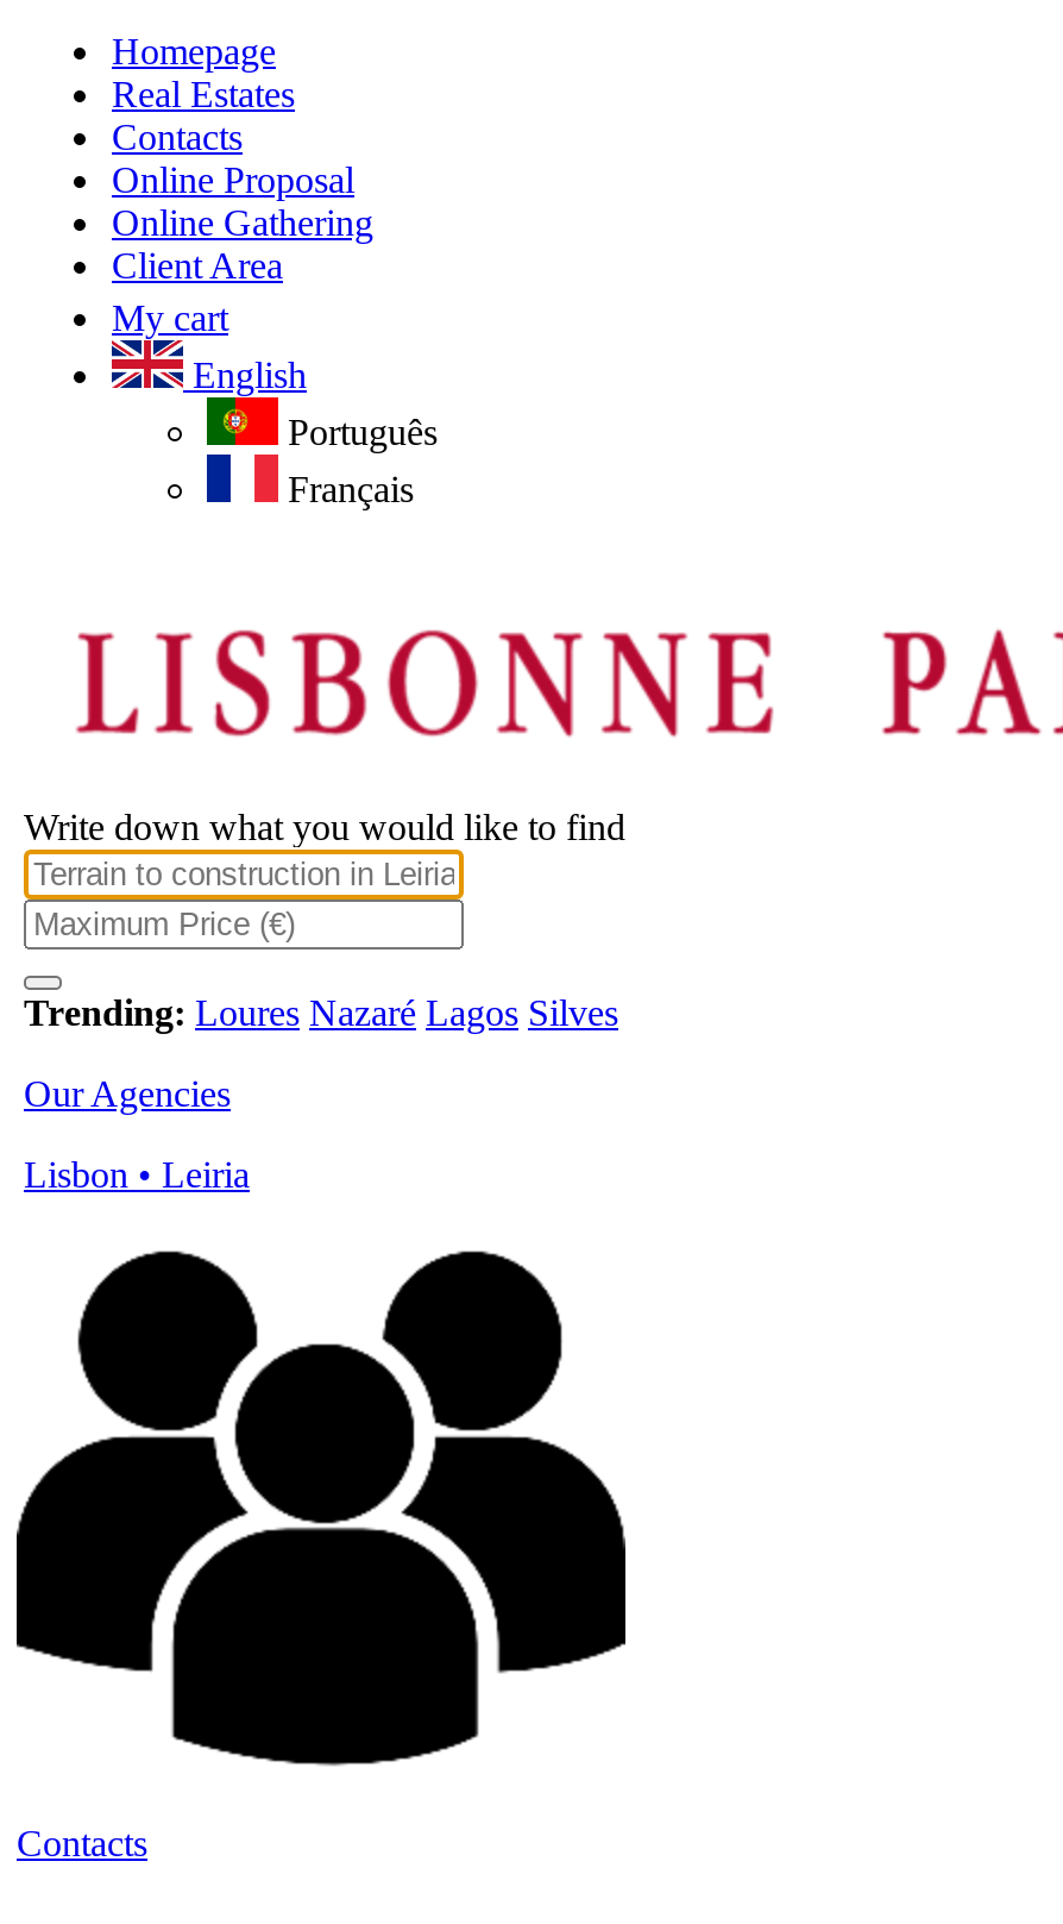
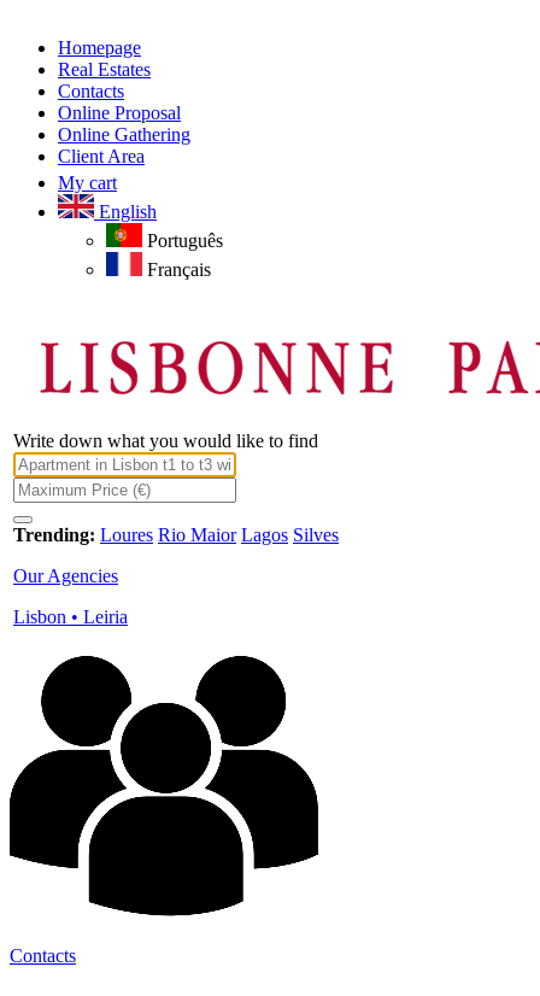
- Trending: Loures Nazaré Lagos Silves
+ Trending: Loures Rio Maior Lagos Silves
